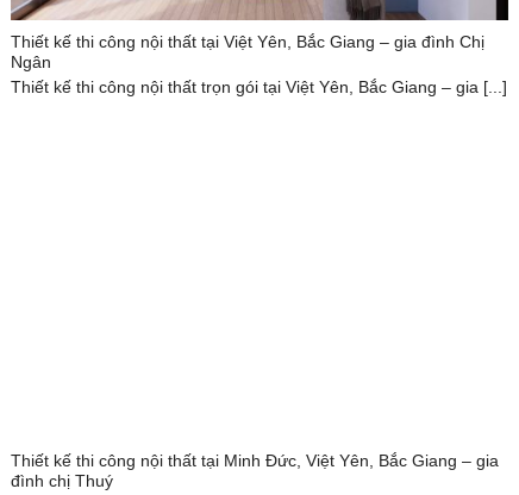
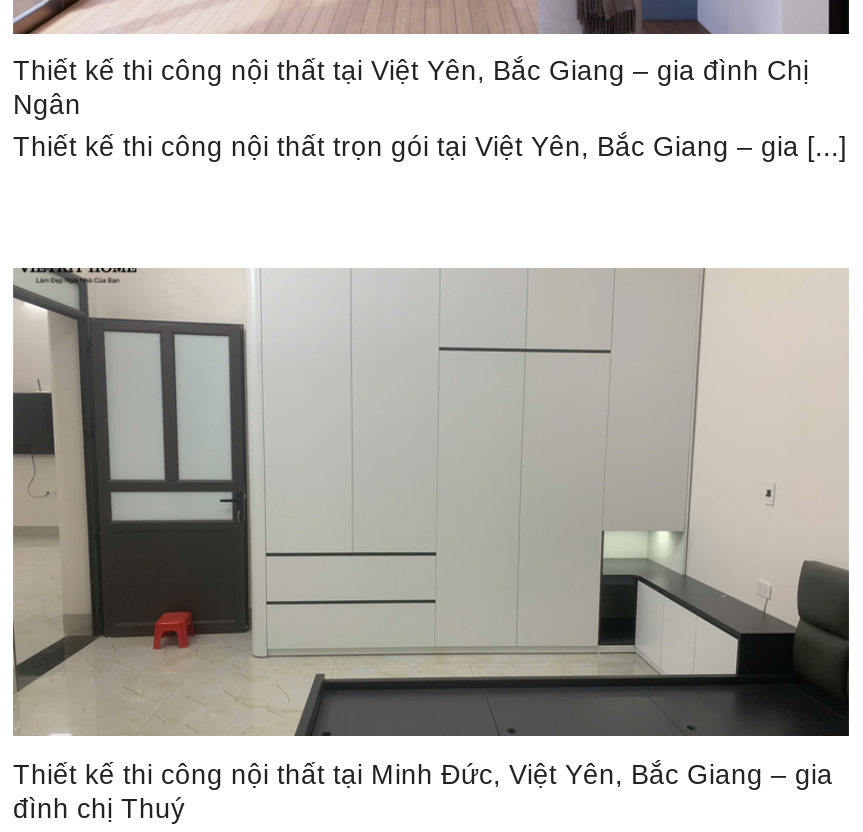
+ [image]
